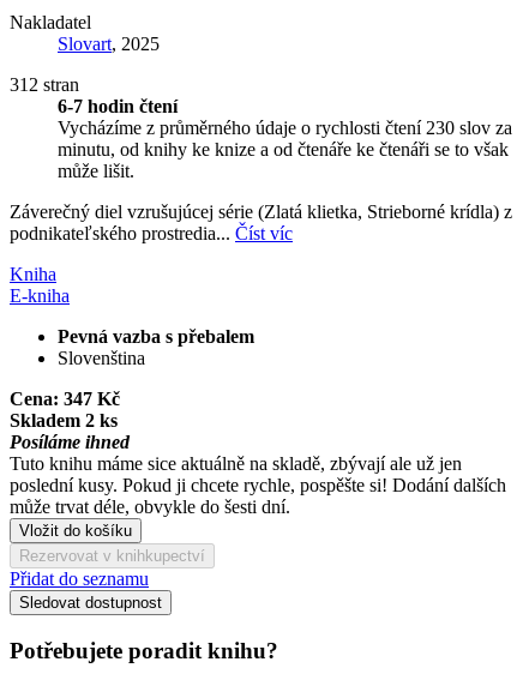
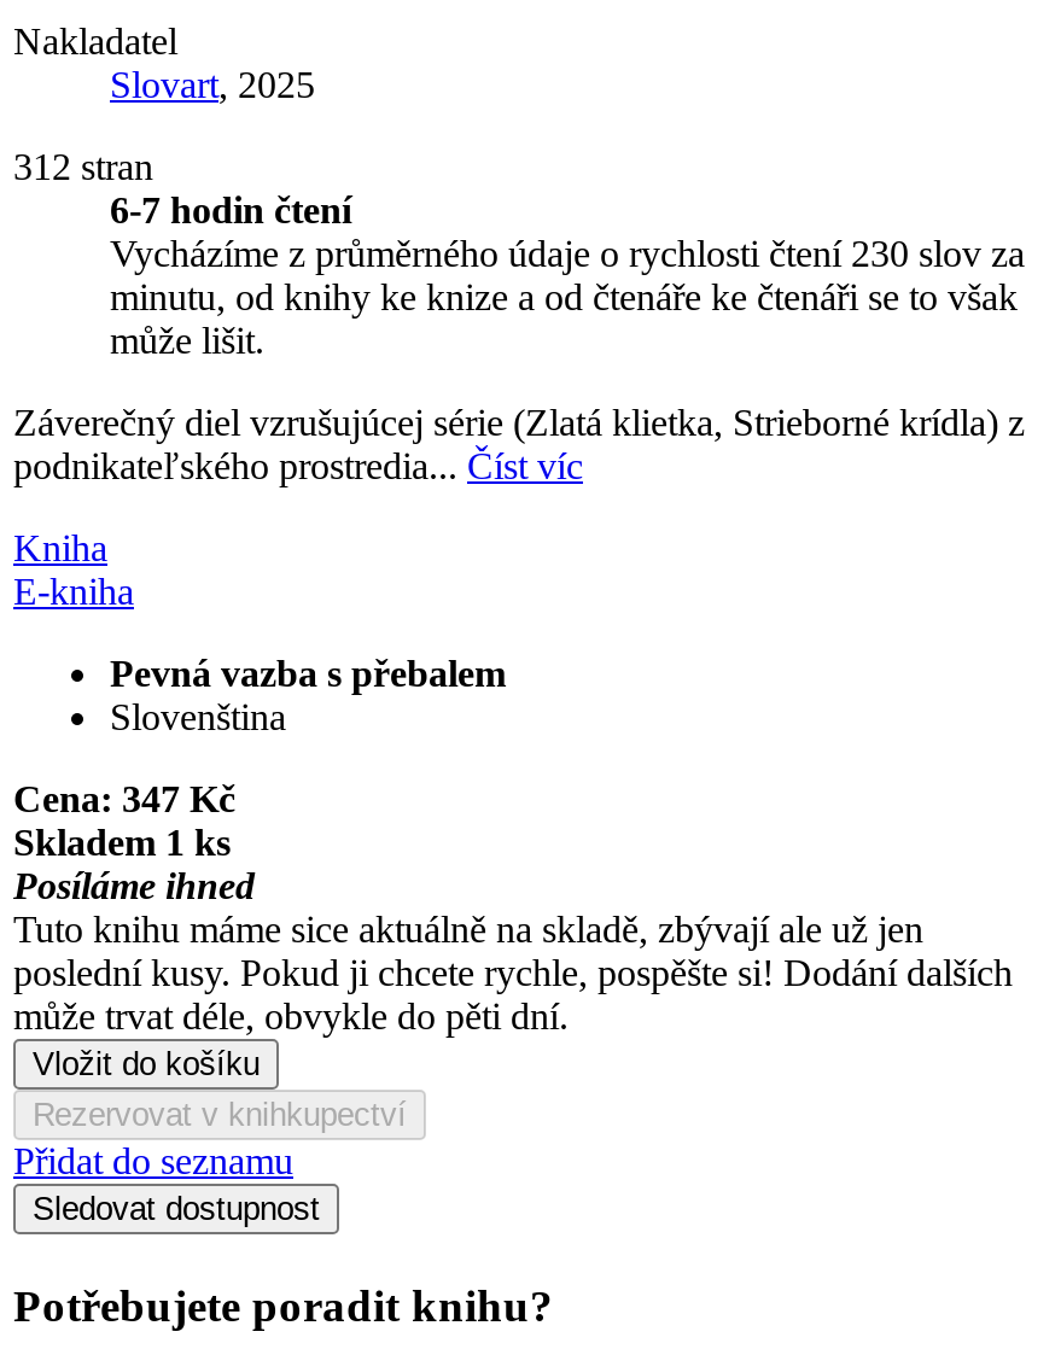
- Skladem 2 ks
+ Skladem 1 ks

- může trvat déle, obvykle do šesti dní.
+ může trvat déle, obvykle do pěti dní.
